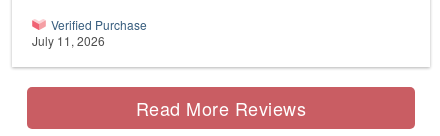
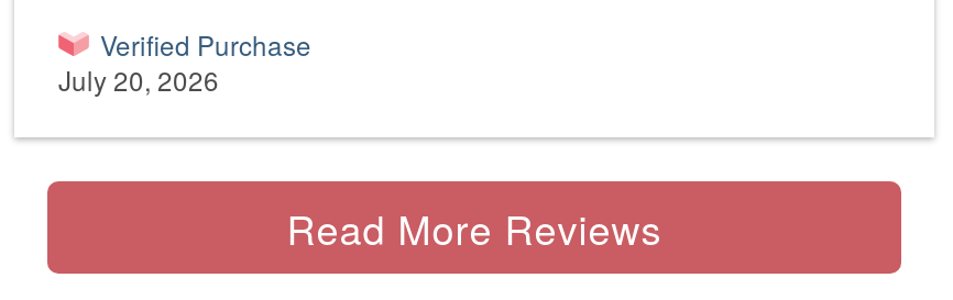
- July 11, 2026
+ July 20, 2026
